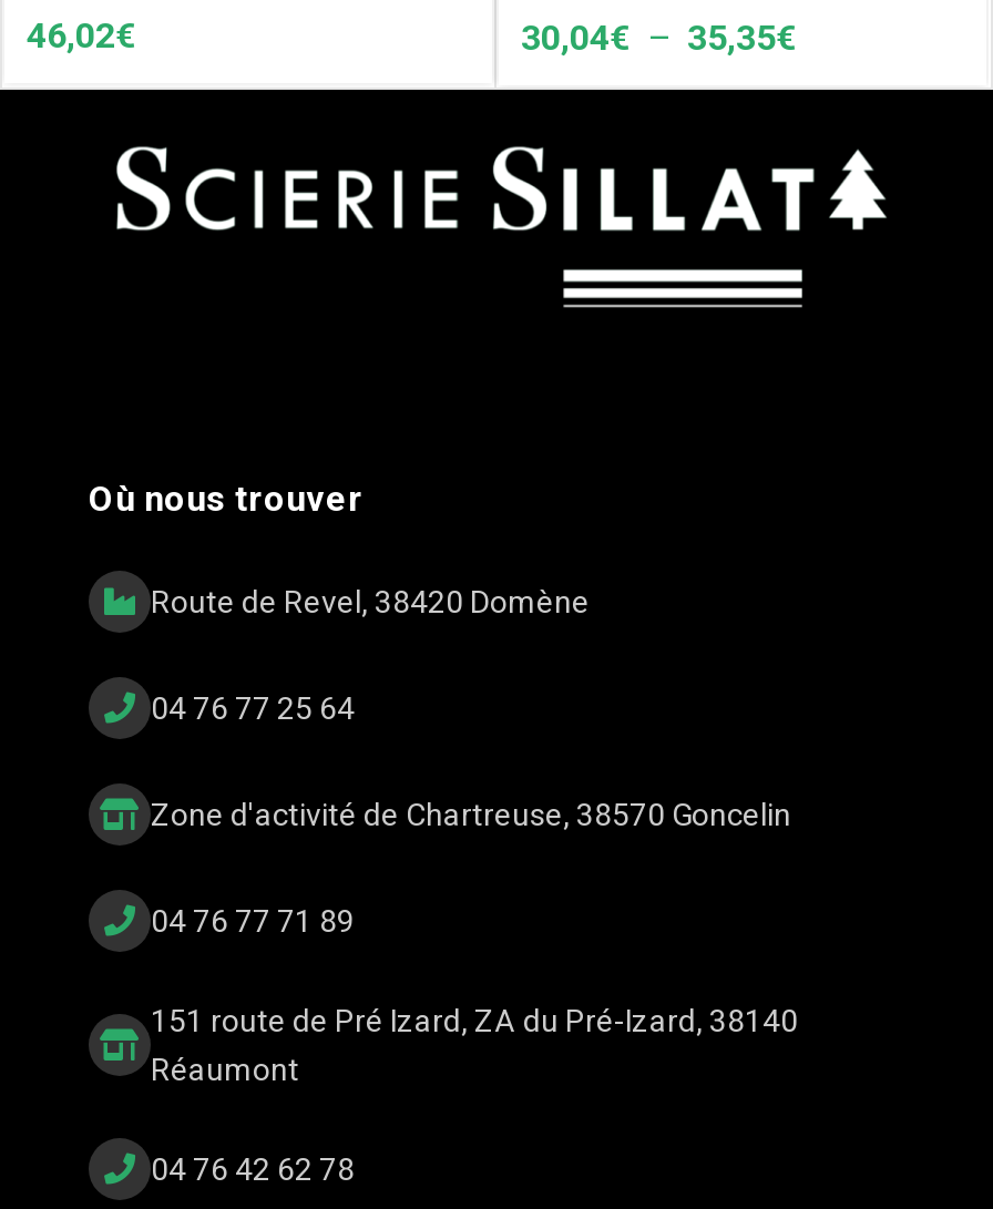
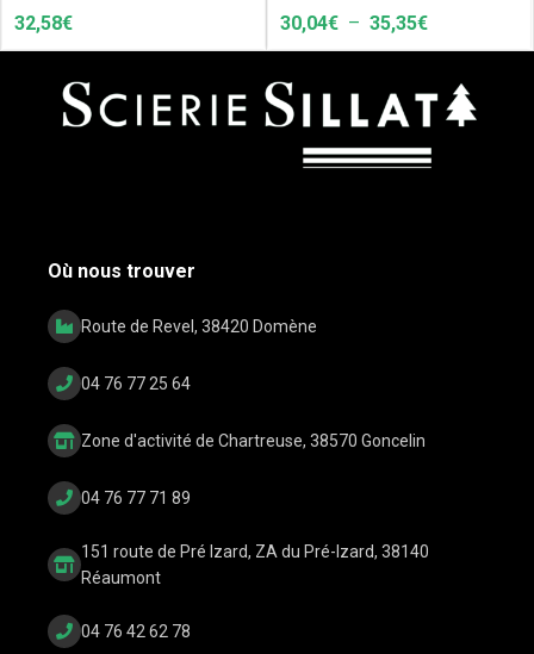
- 46,02€
+ 32,58€
